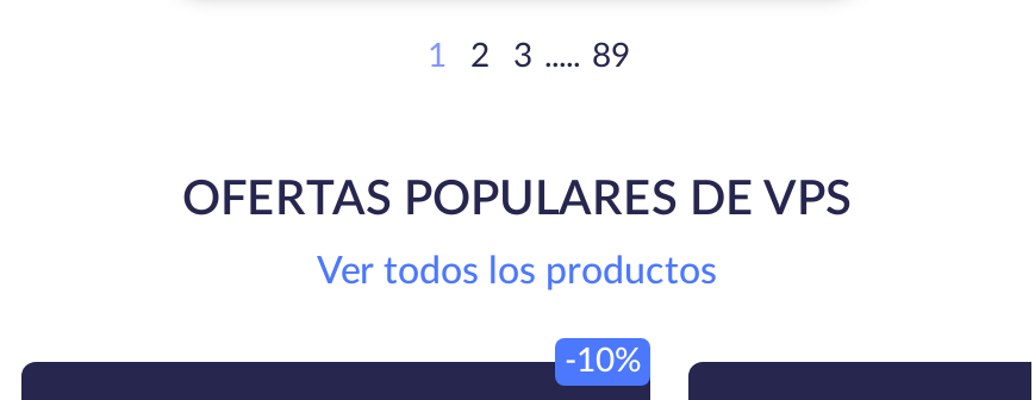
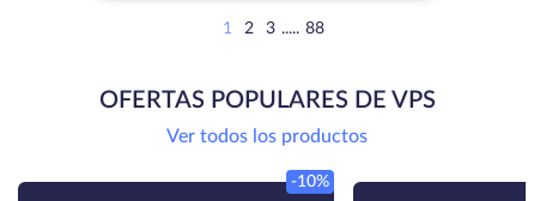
- 1 2 3 ..... 89
+ 1 2 3 ..... 88
